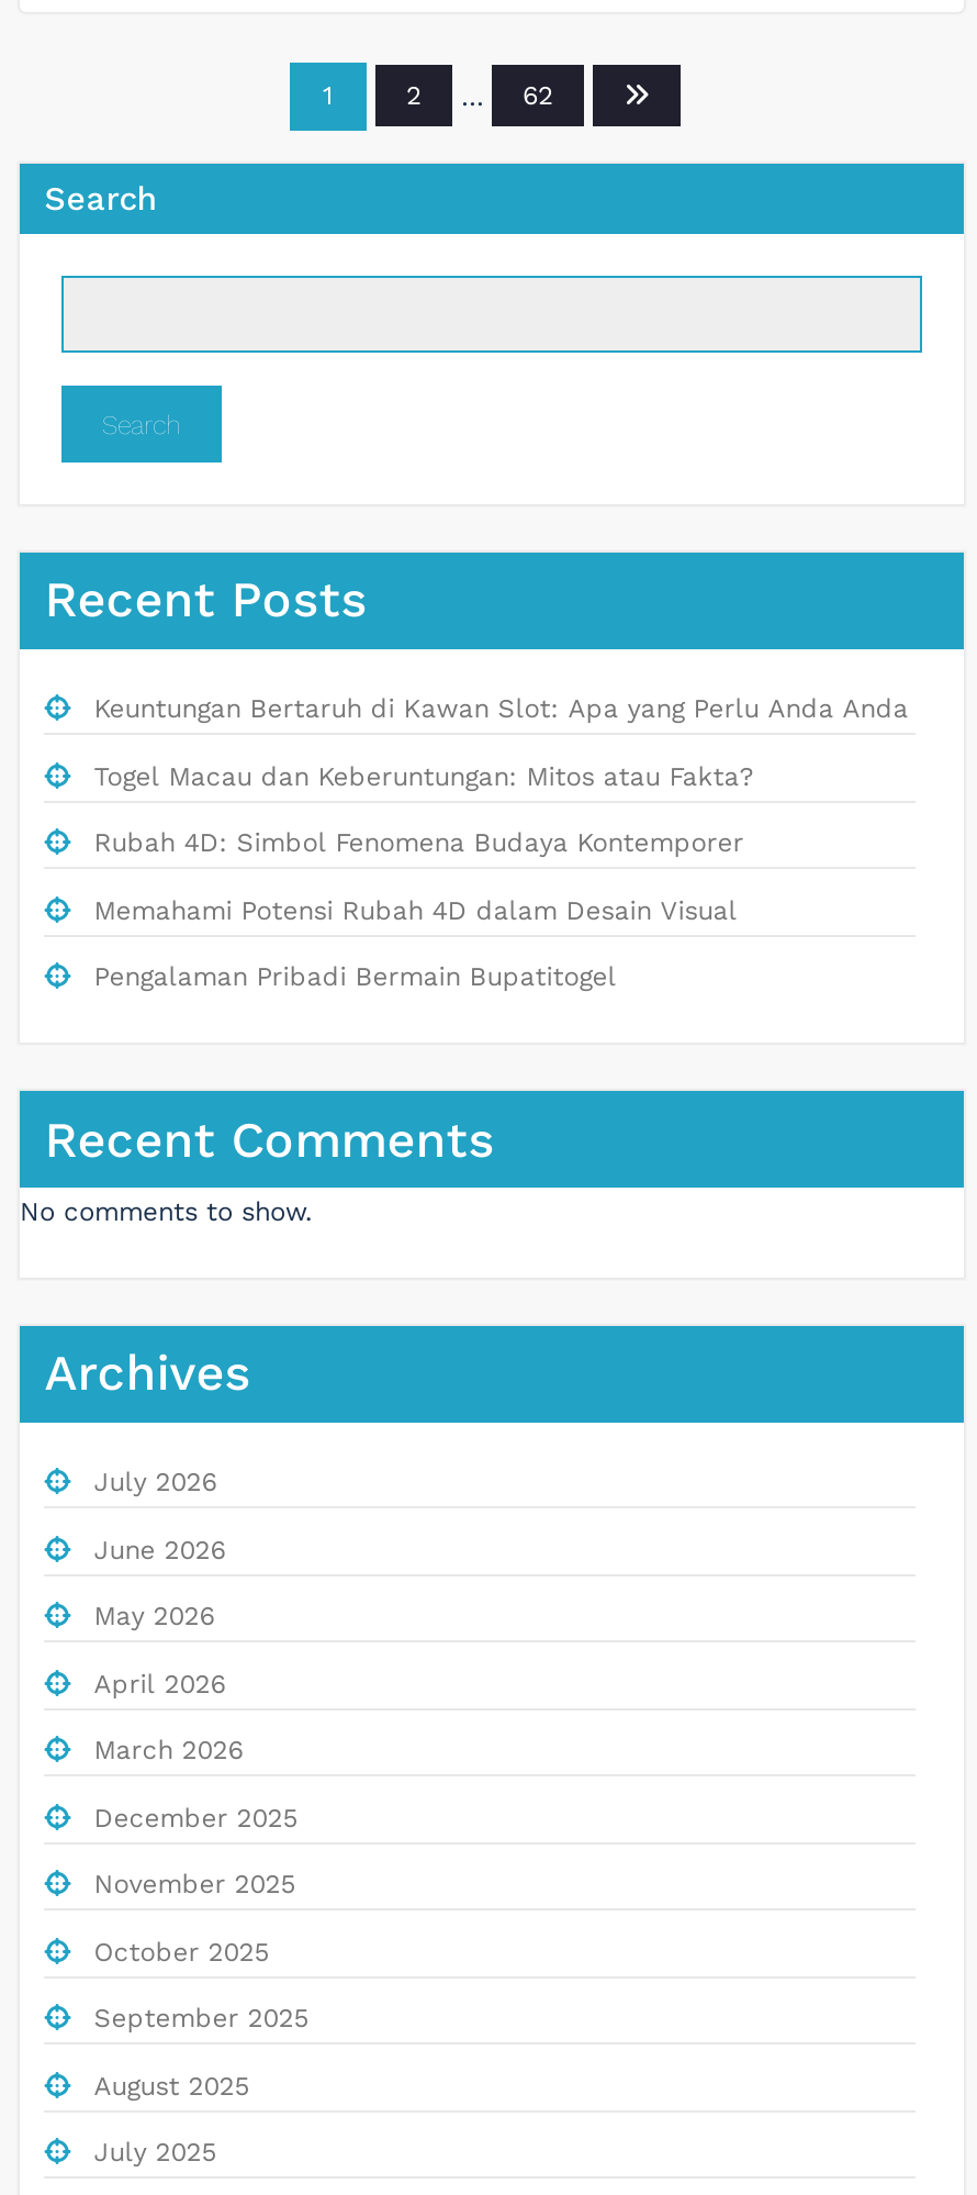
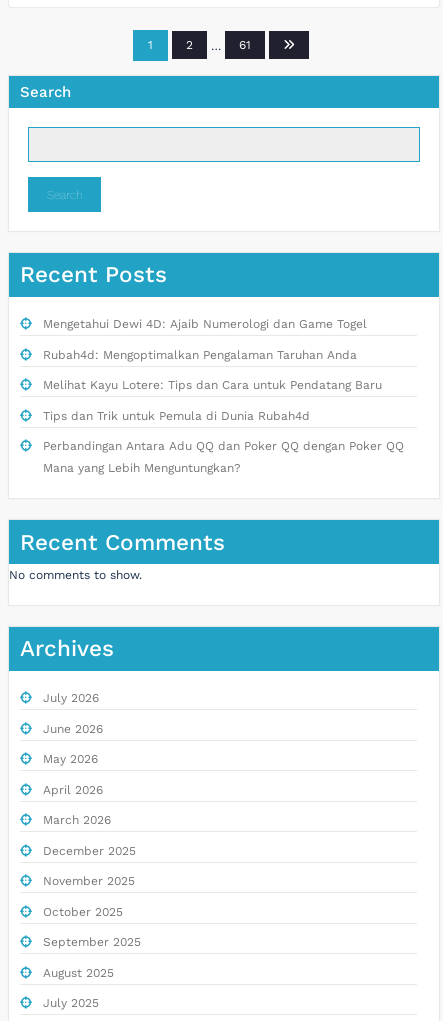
- 62
+ 61

- Keuntungan Bertaruh di Kawan Slot: Apa yang Perlu Anda Anda
- Togel Macau dan Keberuntungan: Mitos atau Fakta?
- Rubah 4D: Simbol Fenomena Budaya Kontemporer
- Memahami Potensi Rubah 4D dalam Desain Visual
- Pengalaman Pribadi Bermain Bupatitogel
+ Mengetahui Dewi 4D: Ajaib Numerologi dan Game Togel
+ Rubah4d: Mengoptimalkan Pengalaman Taruhan Anda
+ Melihat Kayu Lotere: Tips dan Cara untuk Pendatang Baru
+ Tips dan Trik untuk Pemula di Dunia Rubah4d
+ Perbandingan Antara Adu QQ dan Poker QQ dengan Poker QQ
+ Mana yang Lebih Menguntungkan?
